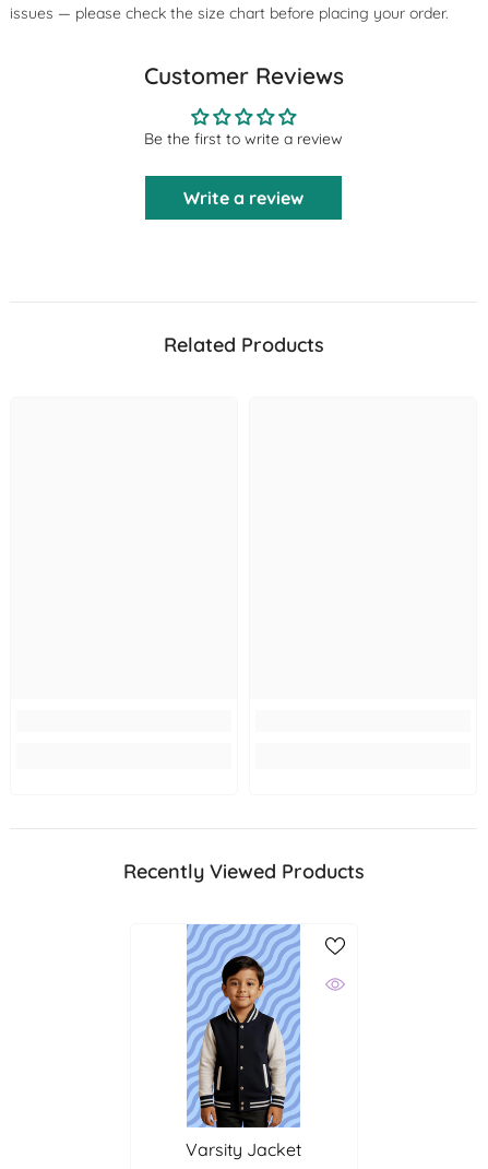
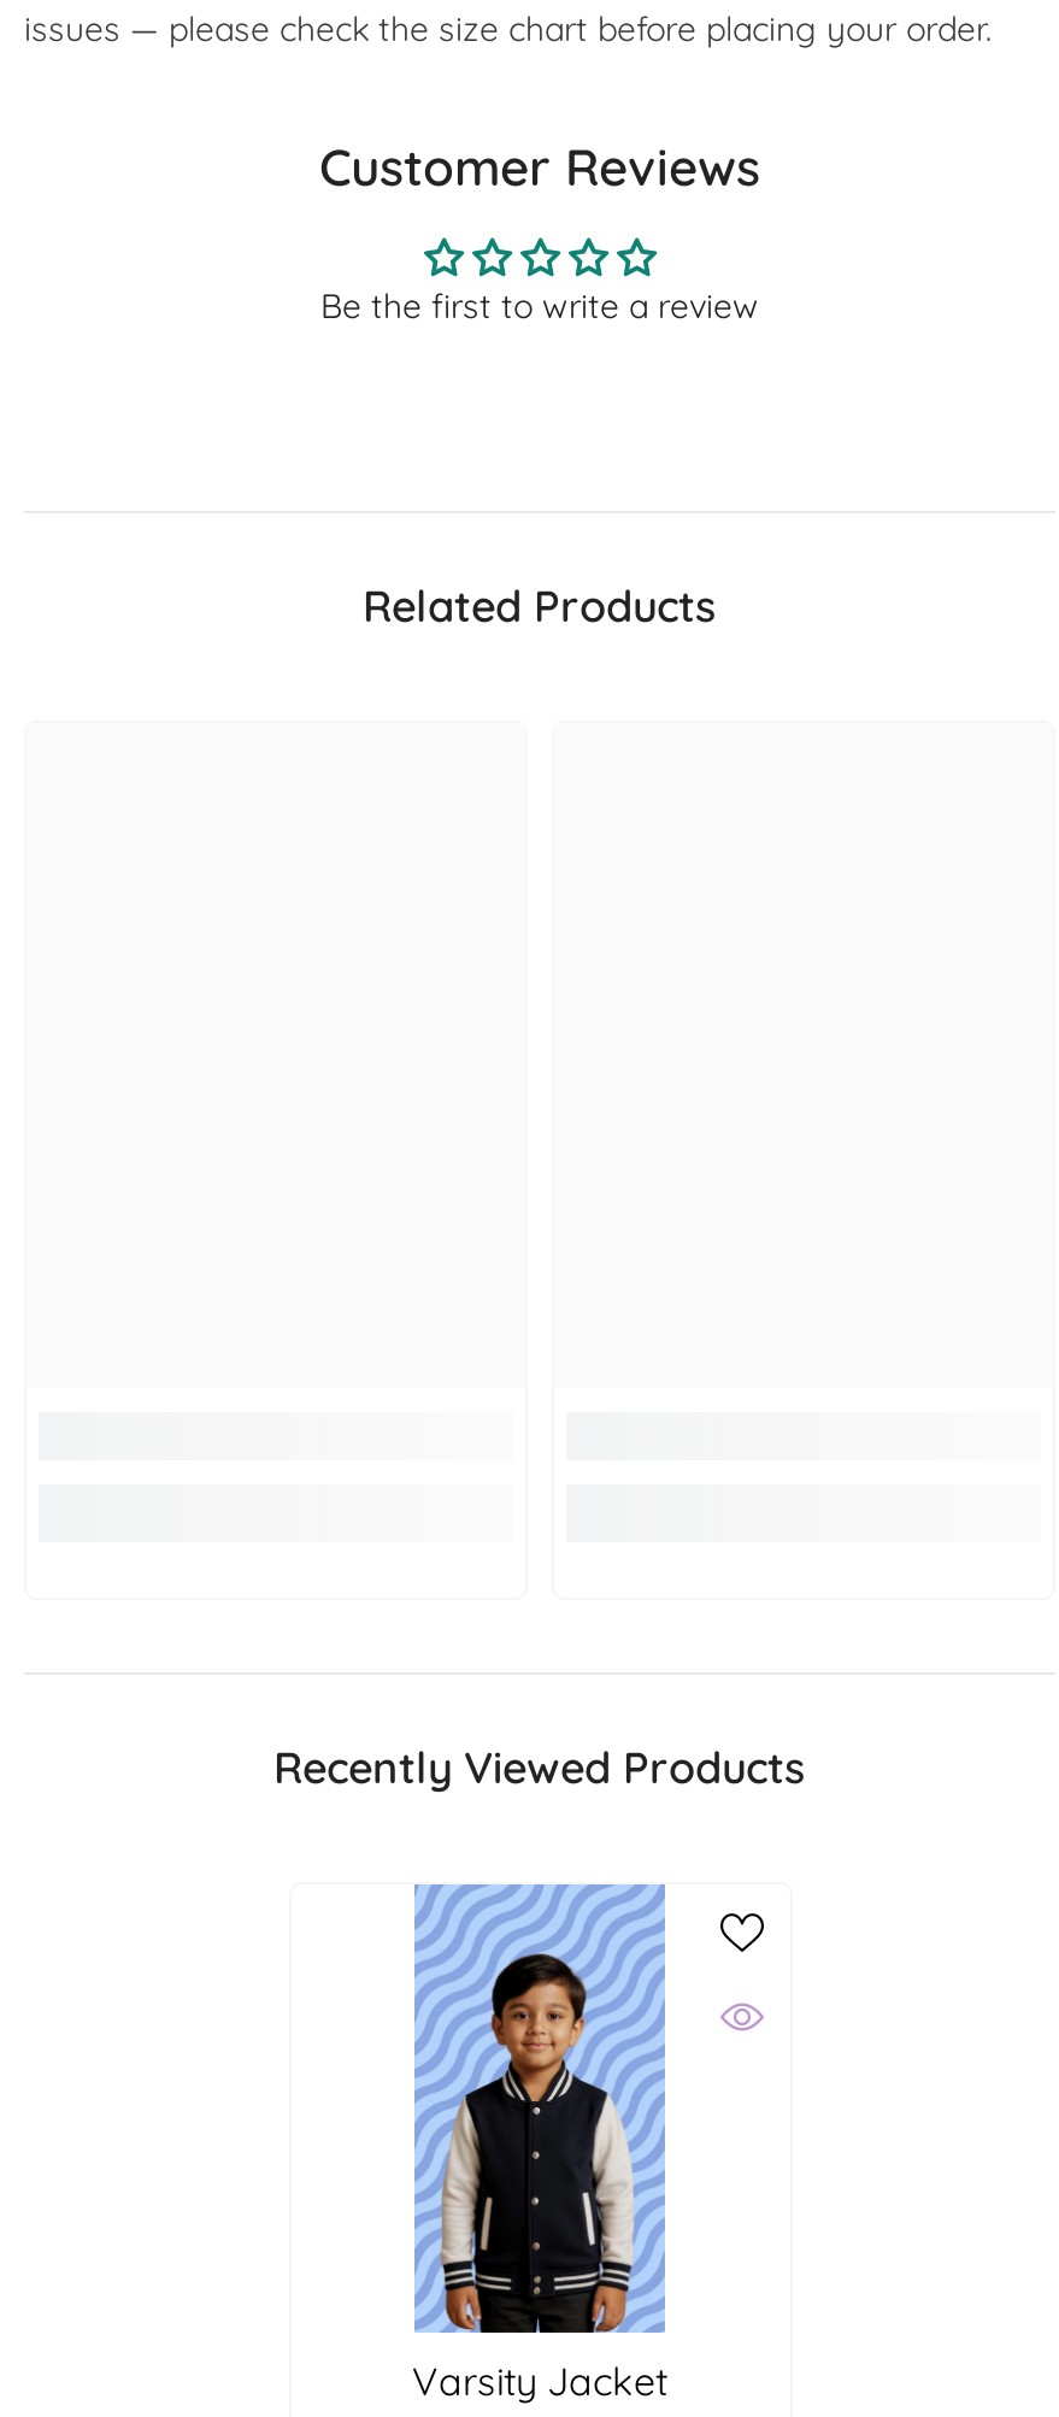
- Write a review
